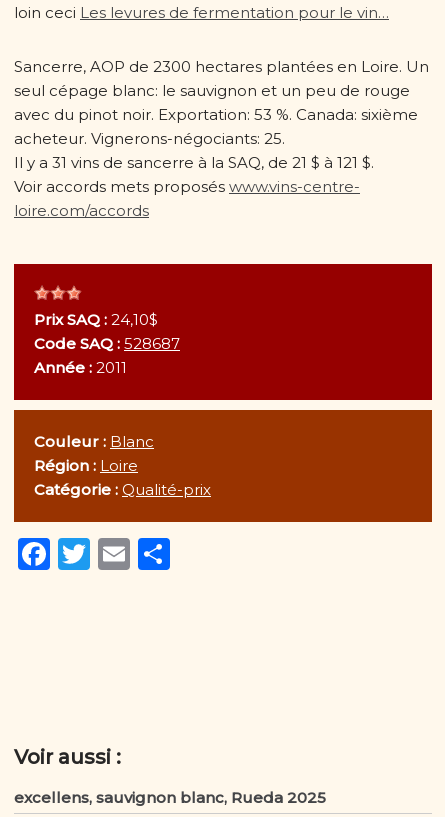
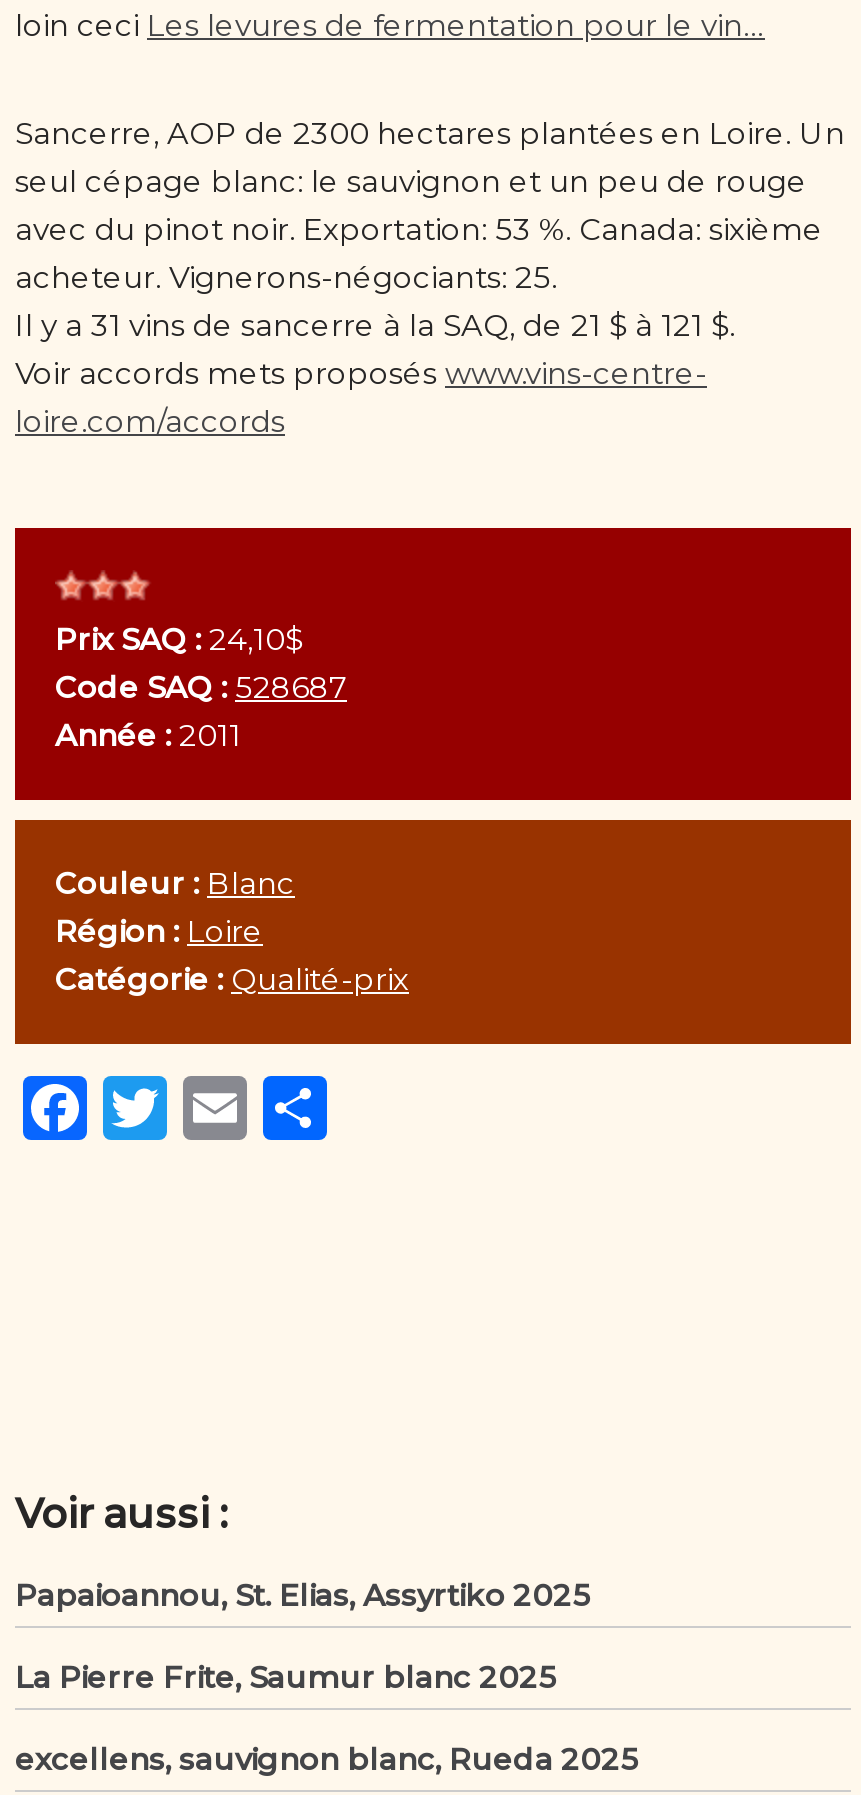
+ Papaioannou, St. Elias, Assyrtiko 2025
+ La Pierre Frite, Saumur blanc 2025
